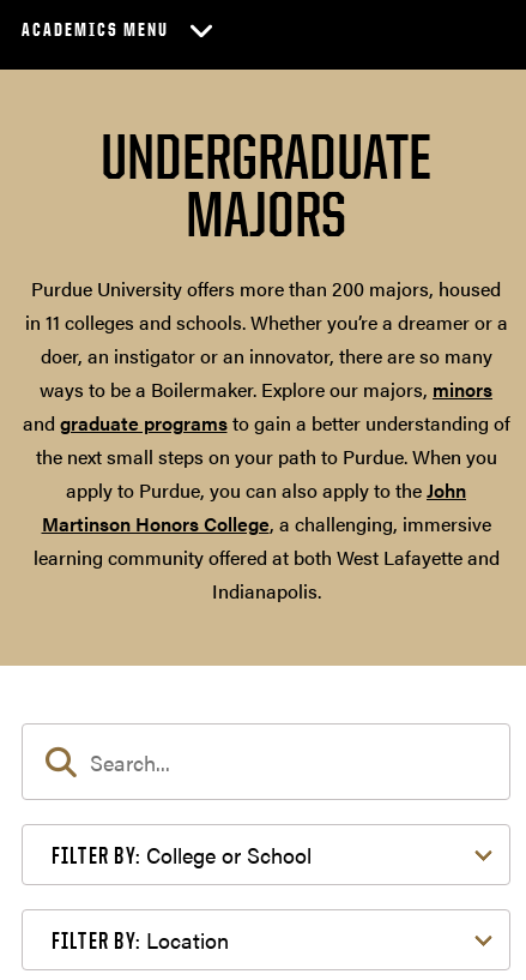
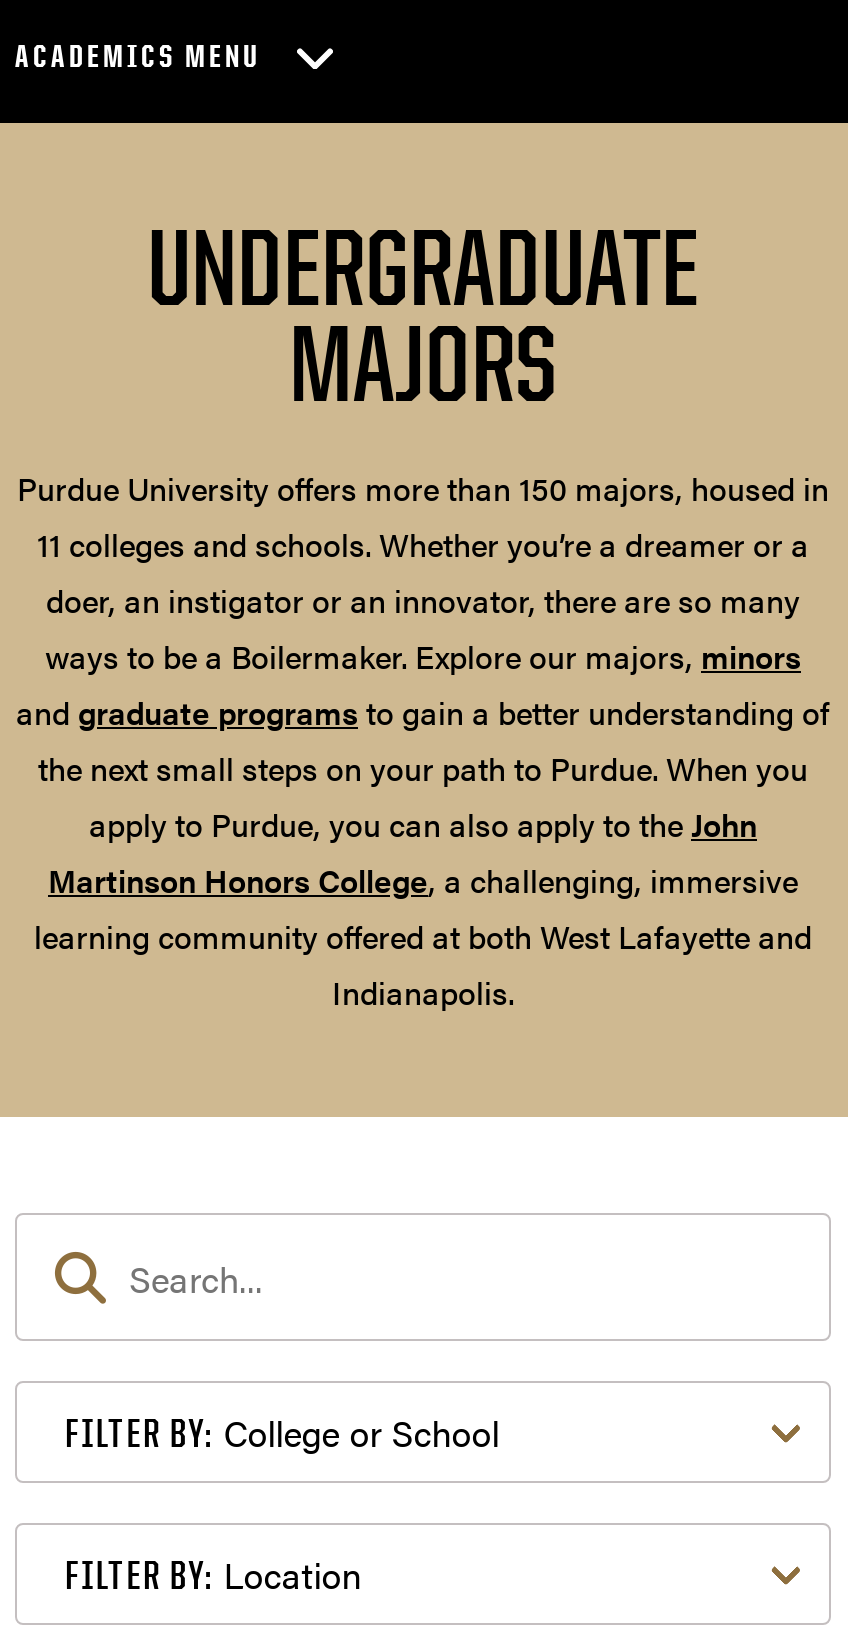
- Purdue University offers more than 200 majors, housed
- in 11 colleges and schools. Whether you’re a dreamer or a
+ Purdue University offers more than 150 majors, housed in
+ 11 colleges and schools. Whether you’re a dreamer or a
